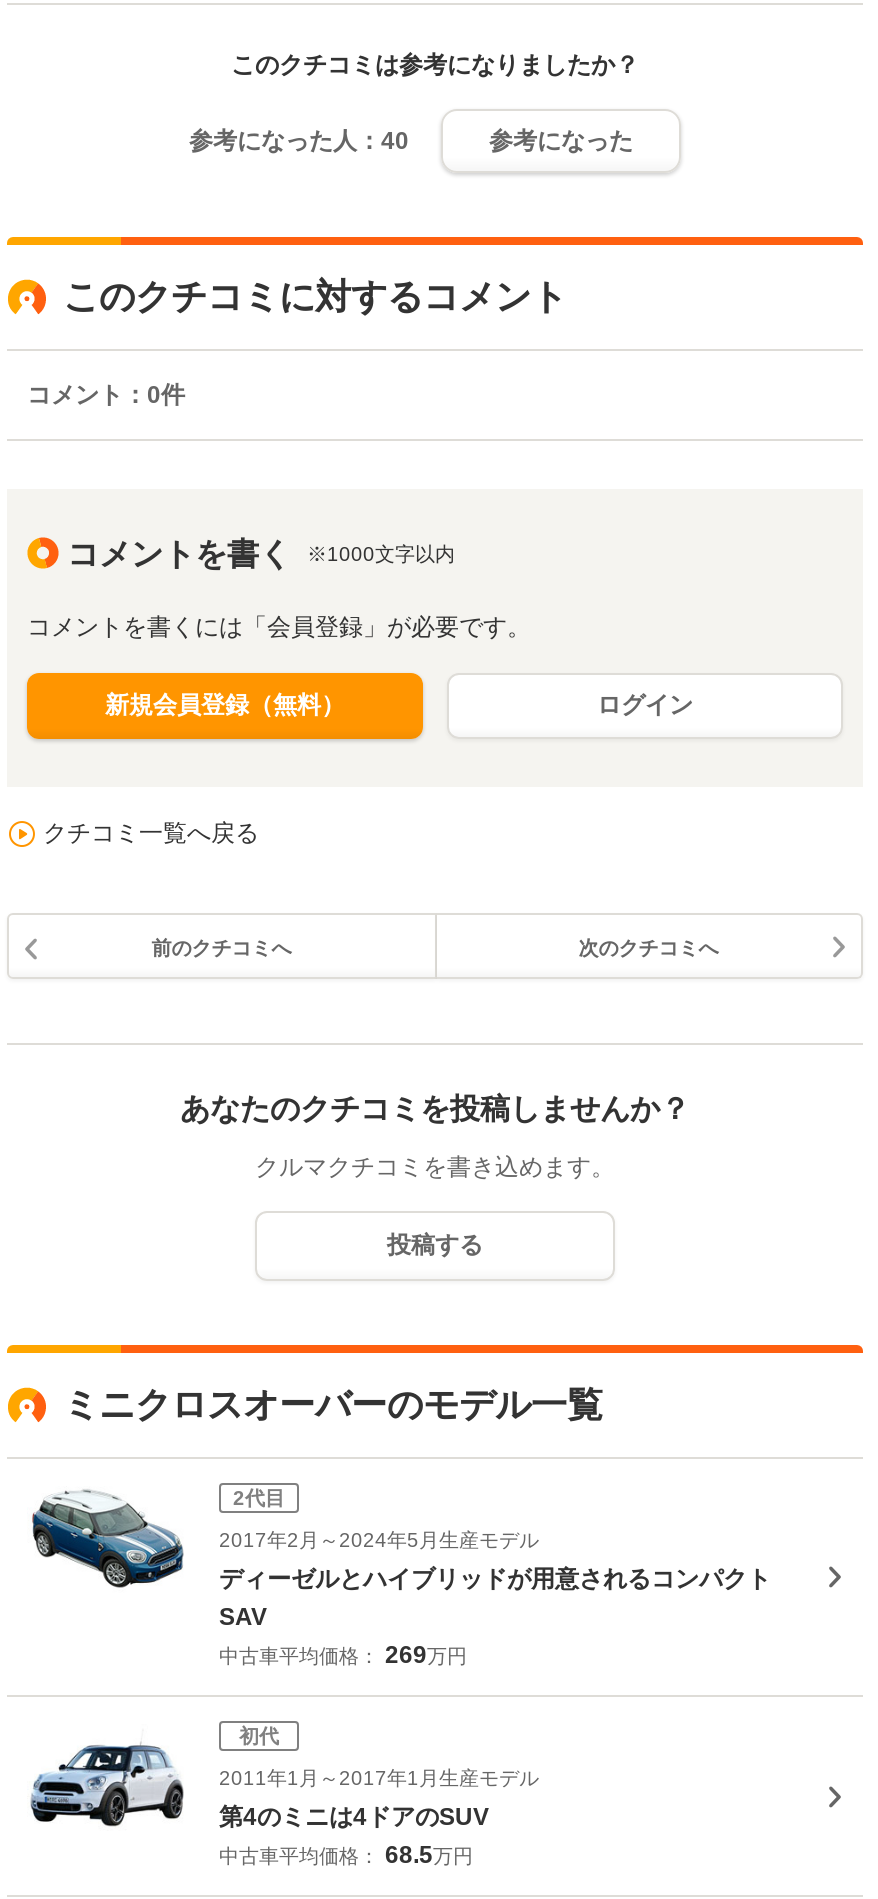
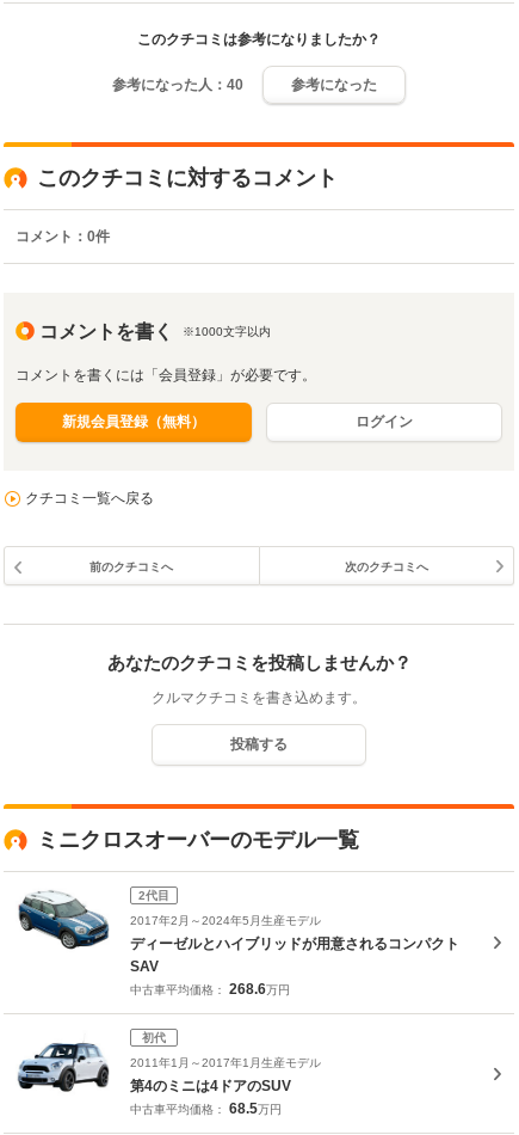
- 中古車平均価格：269万円
+ 中古車平均価格：268.6万円
